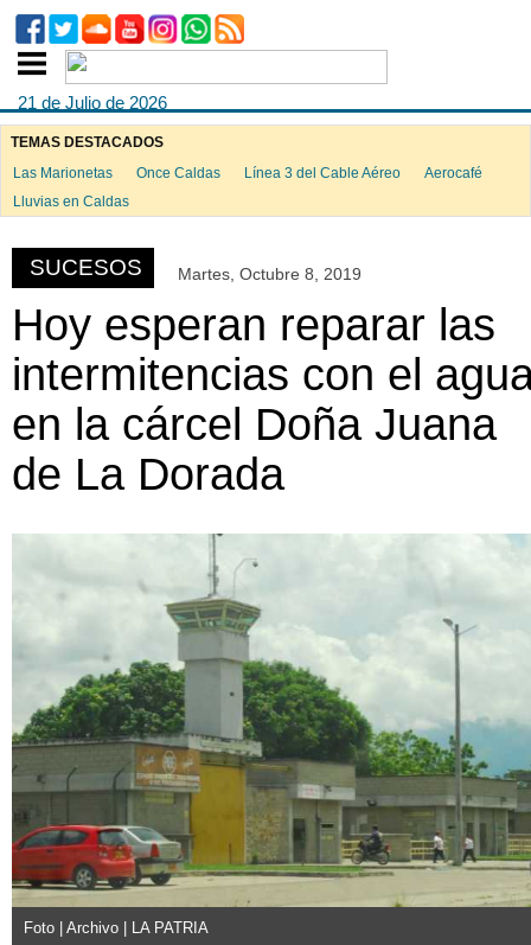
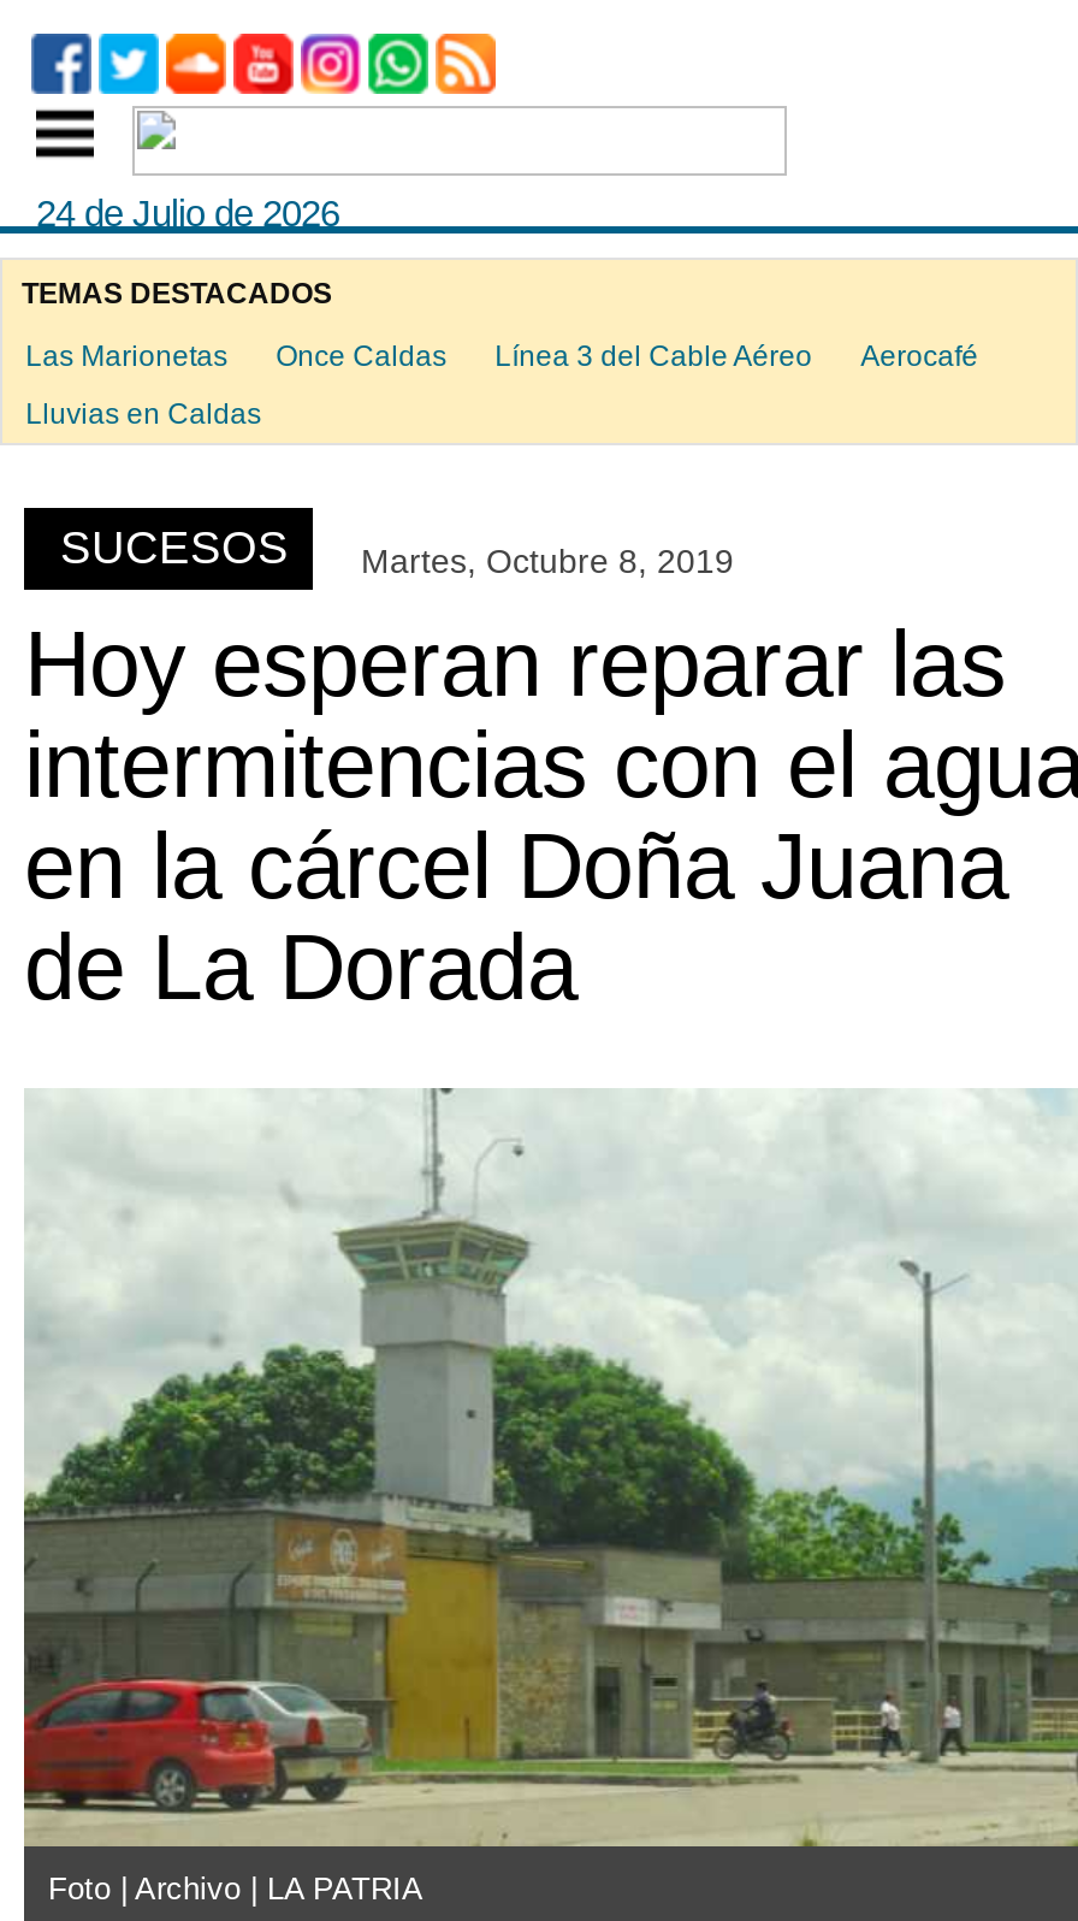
- 21 de Julio de 2026
+ 24 de Julio de 2026
